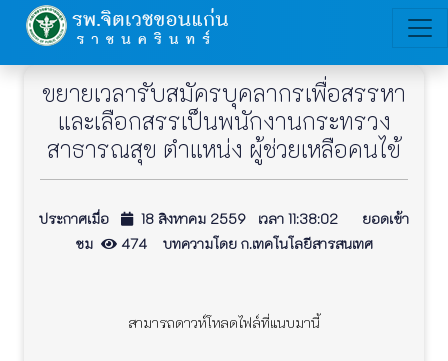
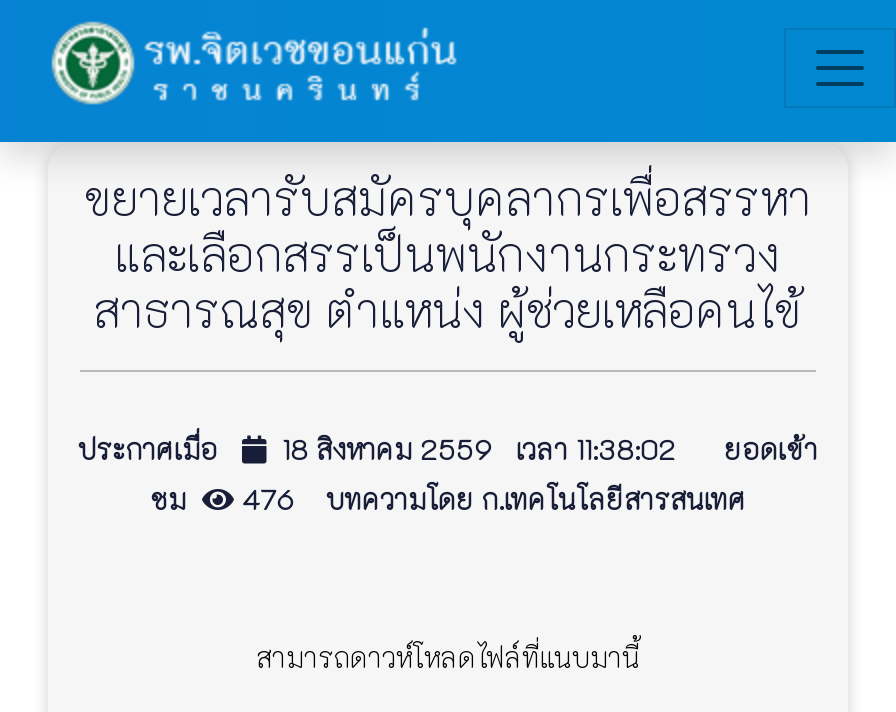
- 474 บทความโดย ก.เทคโนโลยีสารสนเทศ
+ 476 บทความโดย ก.เทคโนโลยีสารสนเทศ
